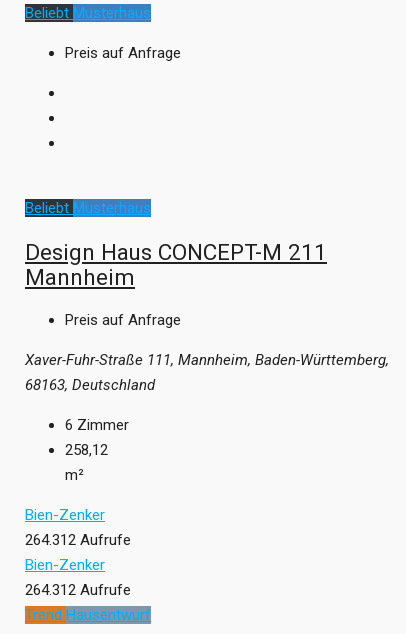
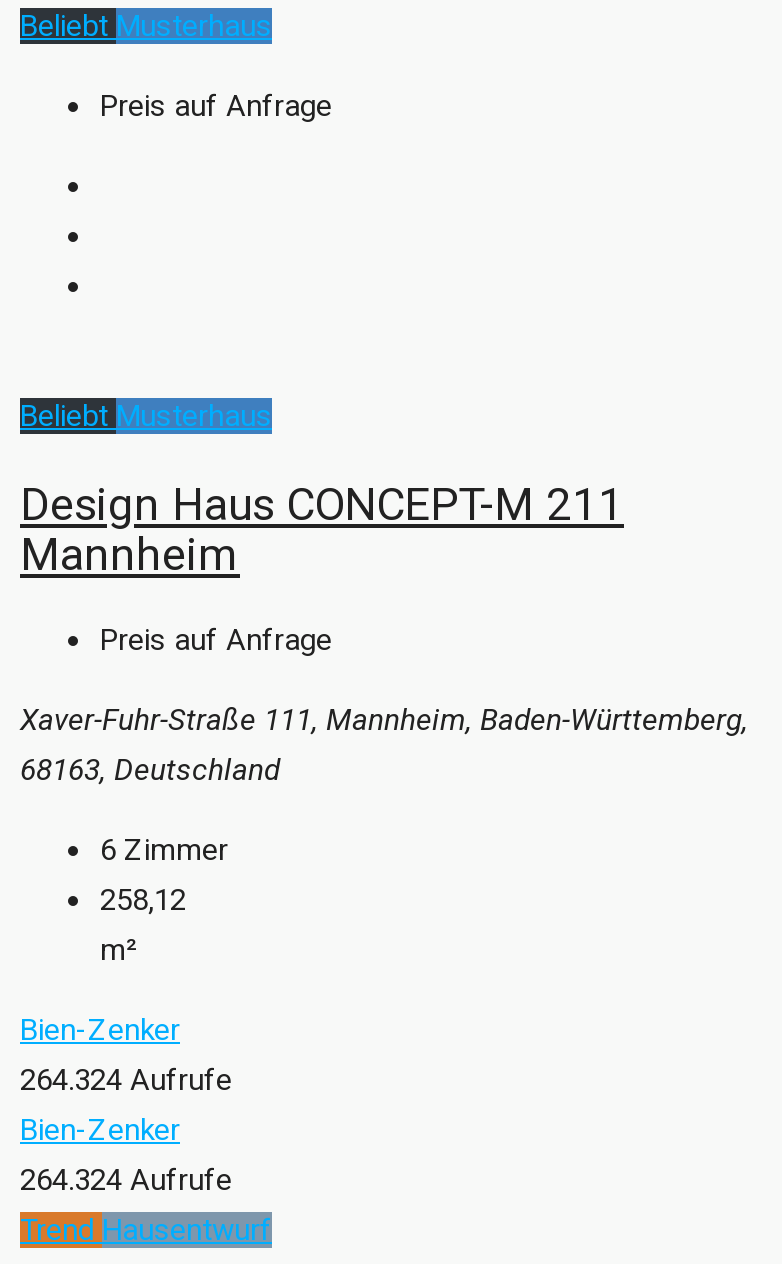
- 264.312 Aufrufe
+ 264.324 Aufrufe

- 264.312 Aufrufe
+ 264.324 Aufrufe
